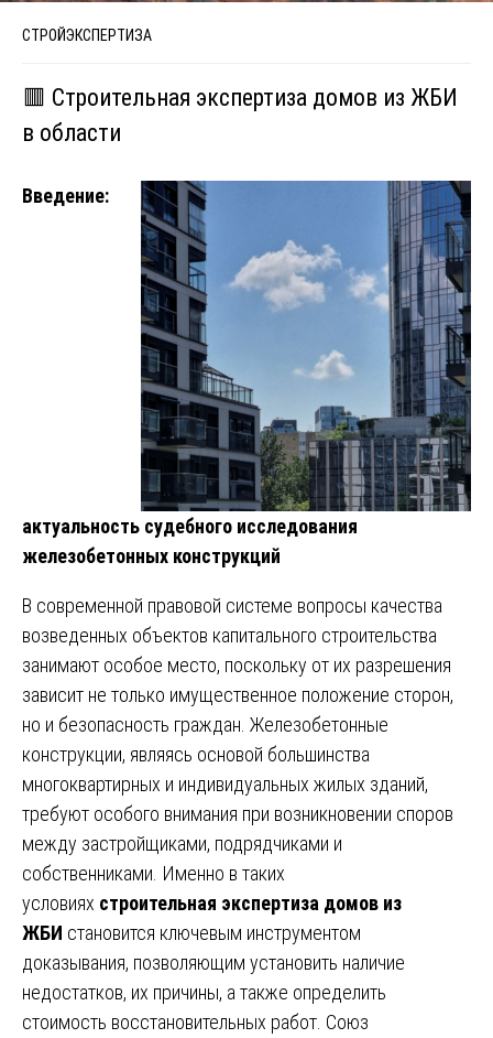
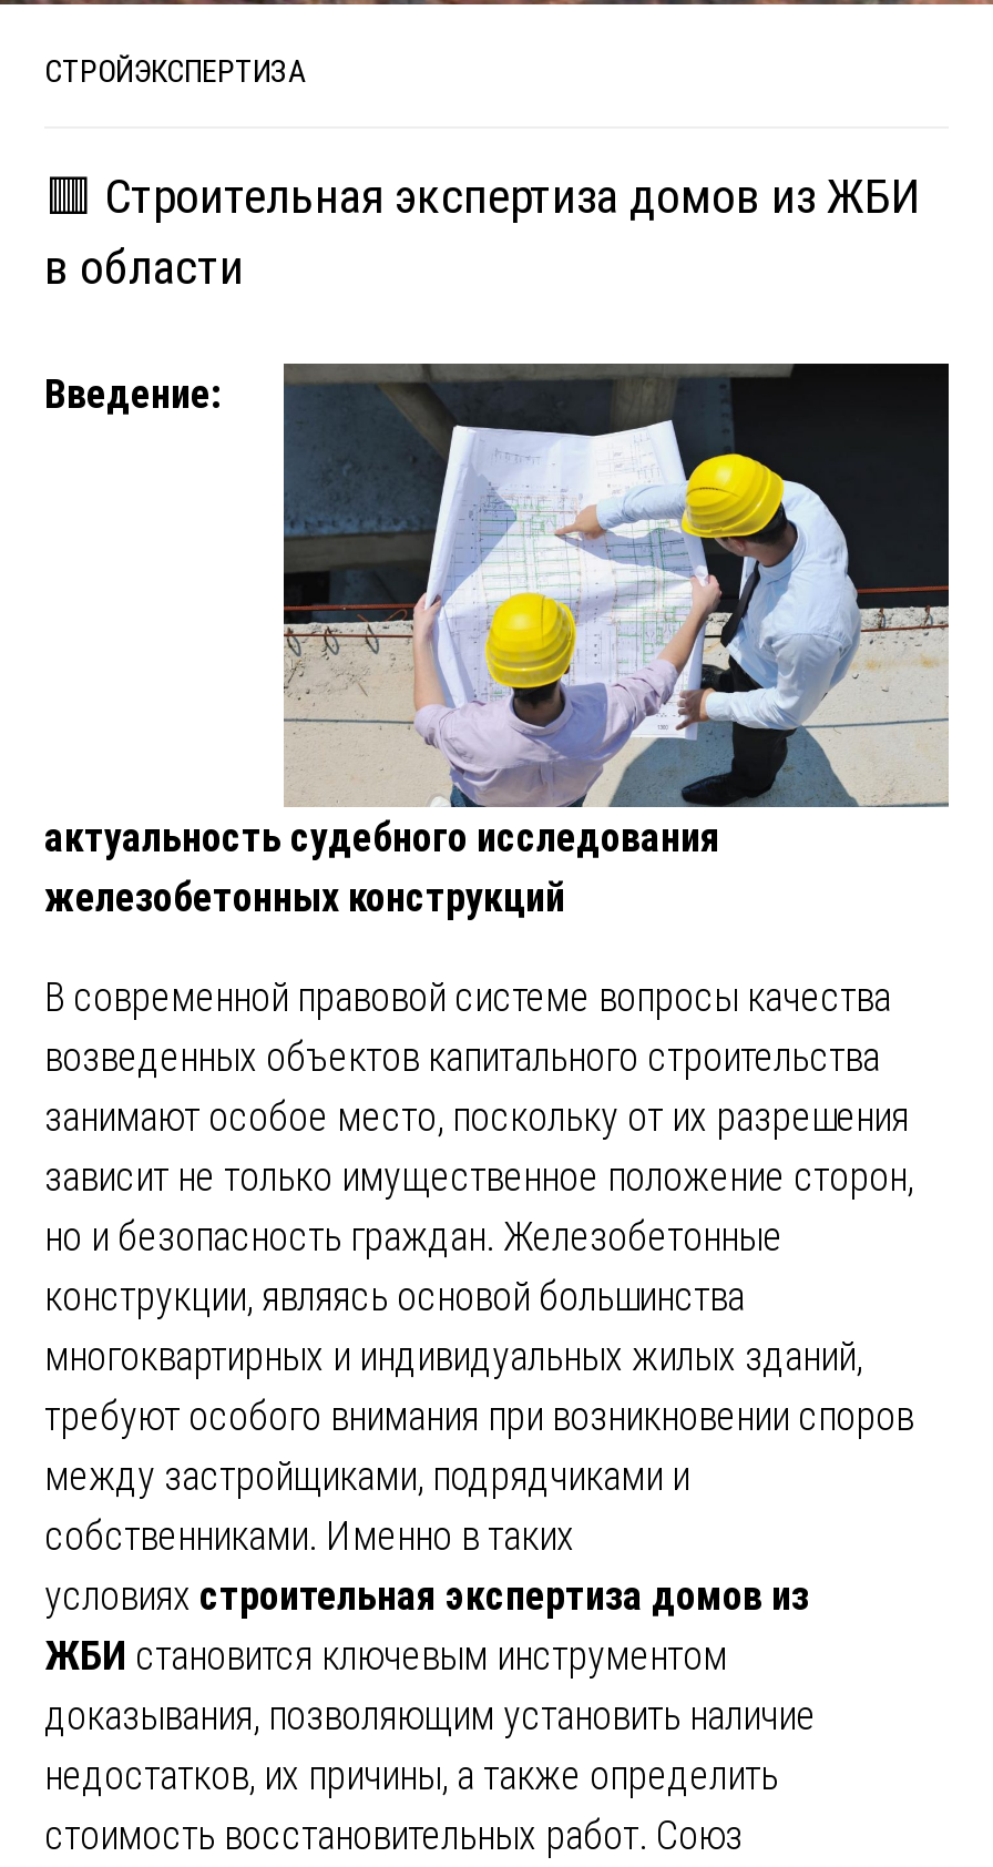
- [image]
+ [image]
